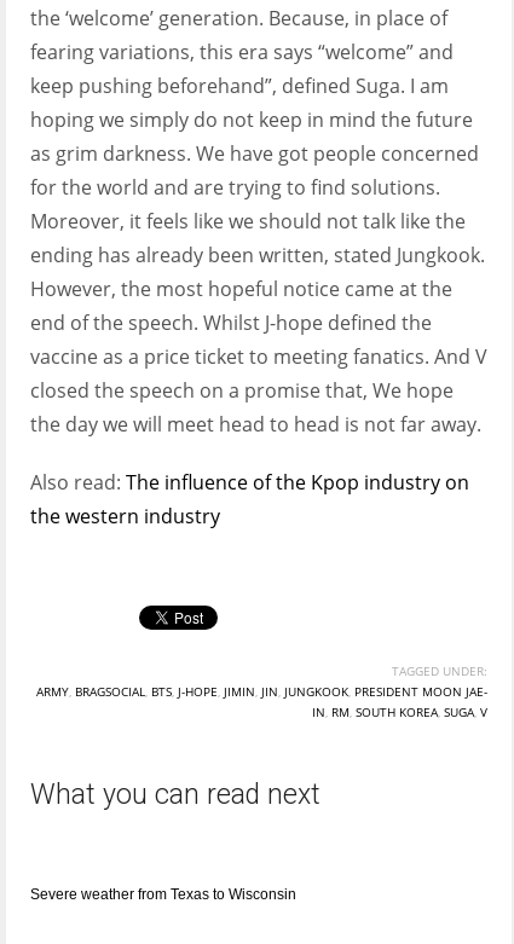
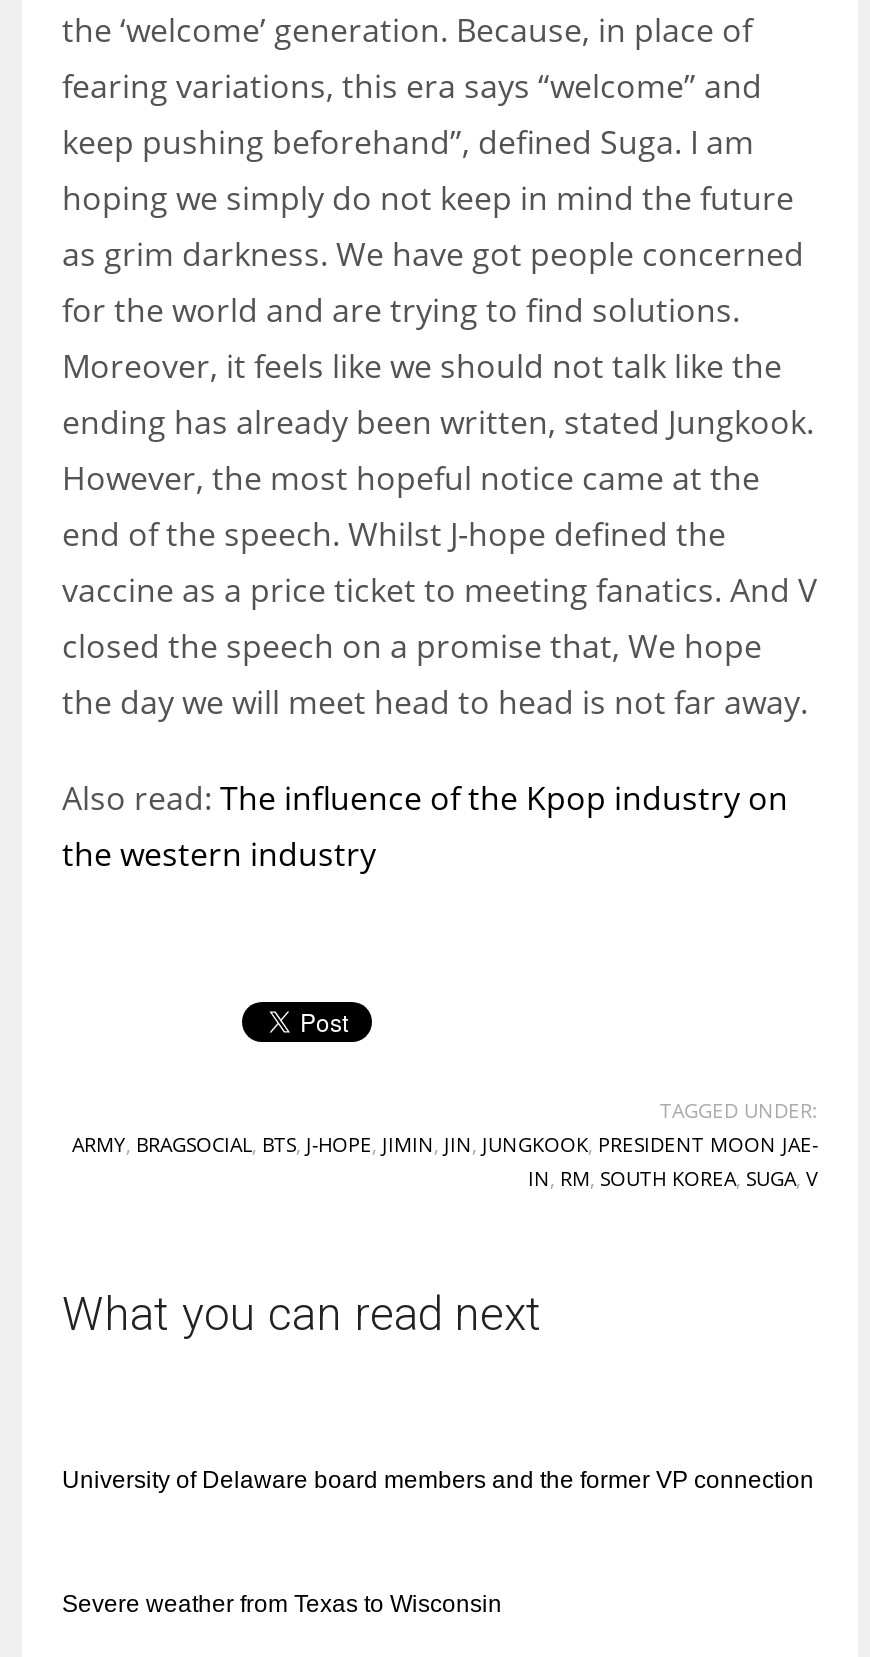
+ University of Delaware board members and the former VP connection
